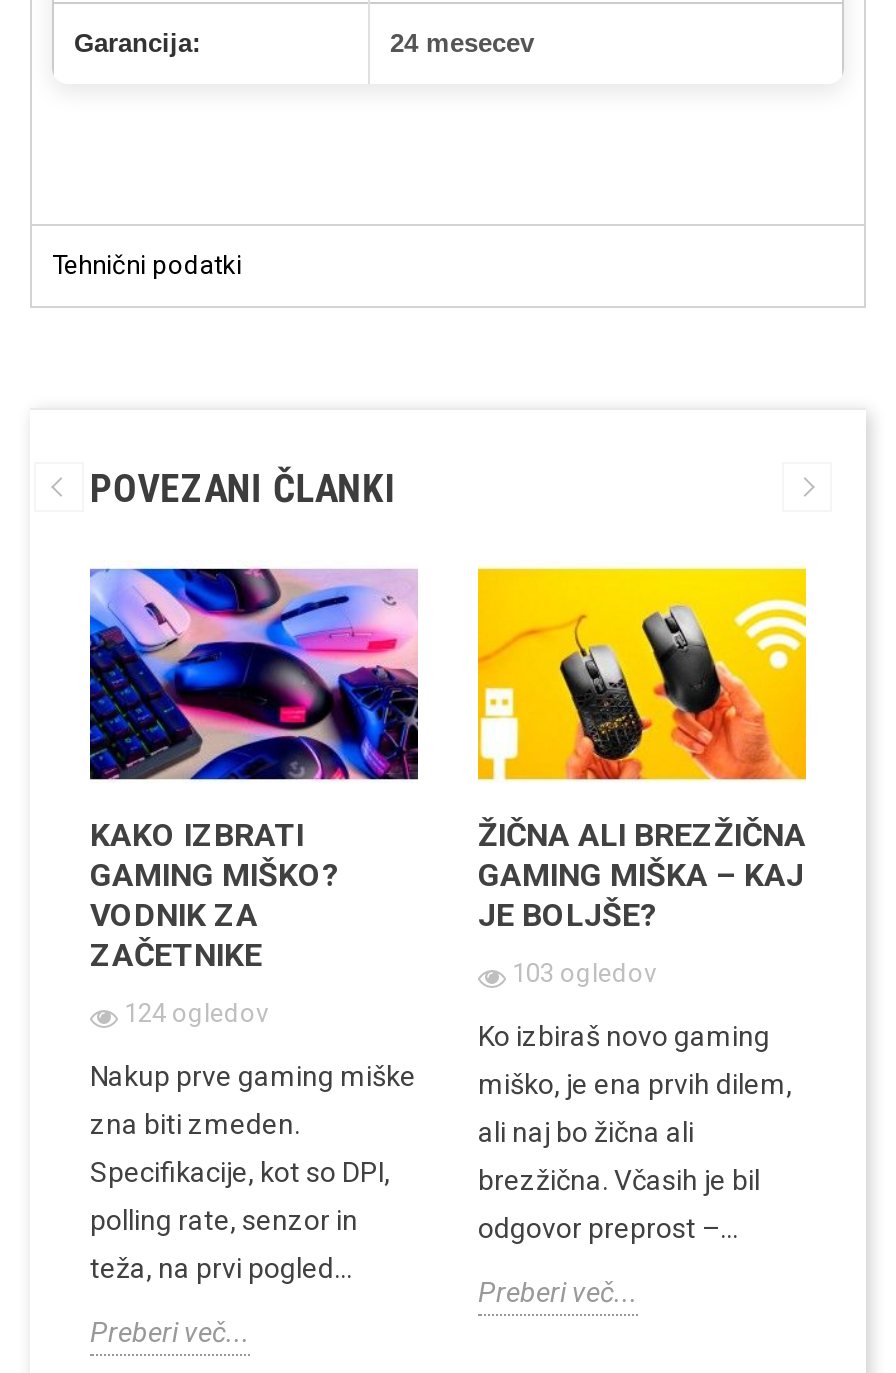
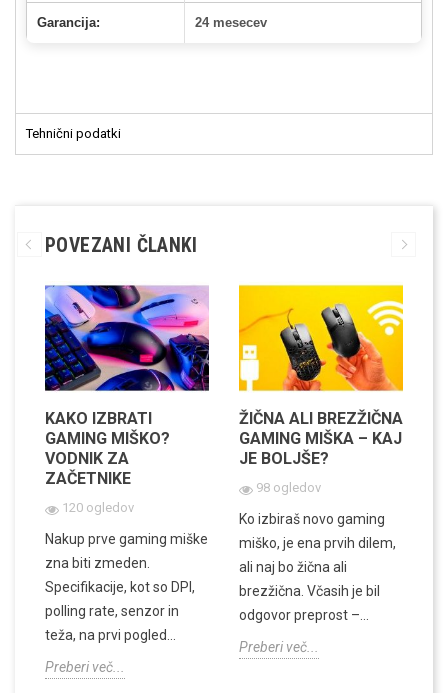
- 103 ogledov
+ 98 ogledov

- 124 ogledov
+ 120 ogledov
